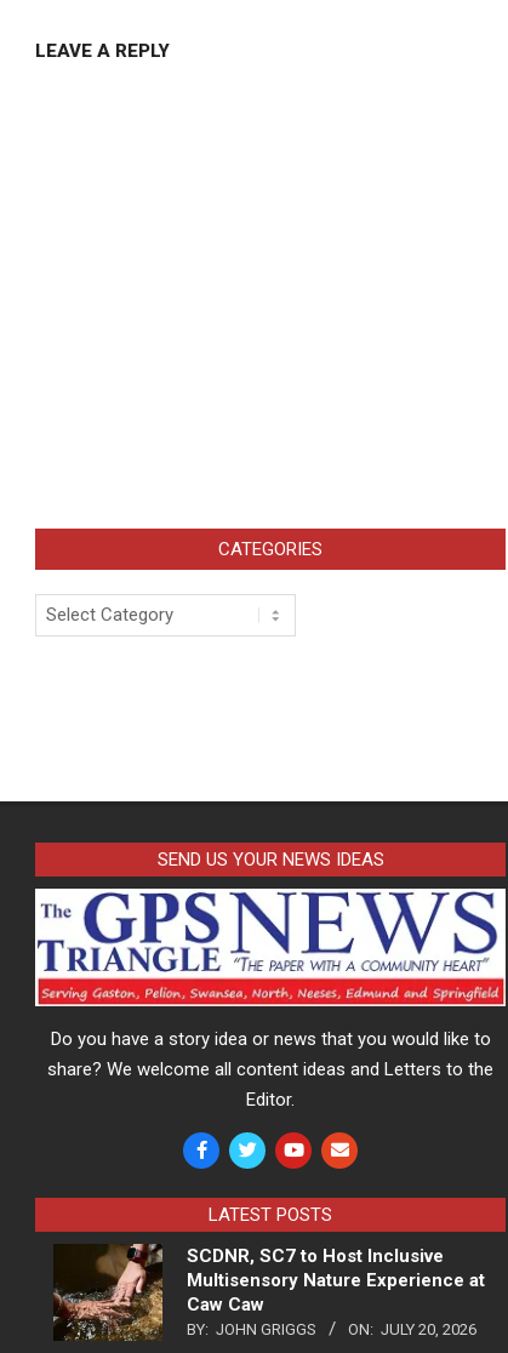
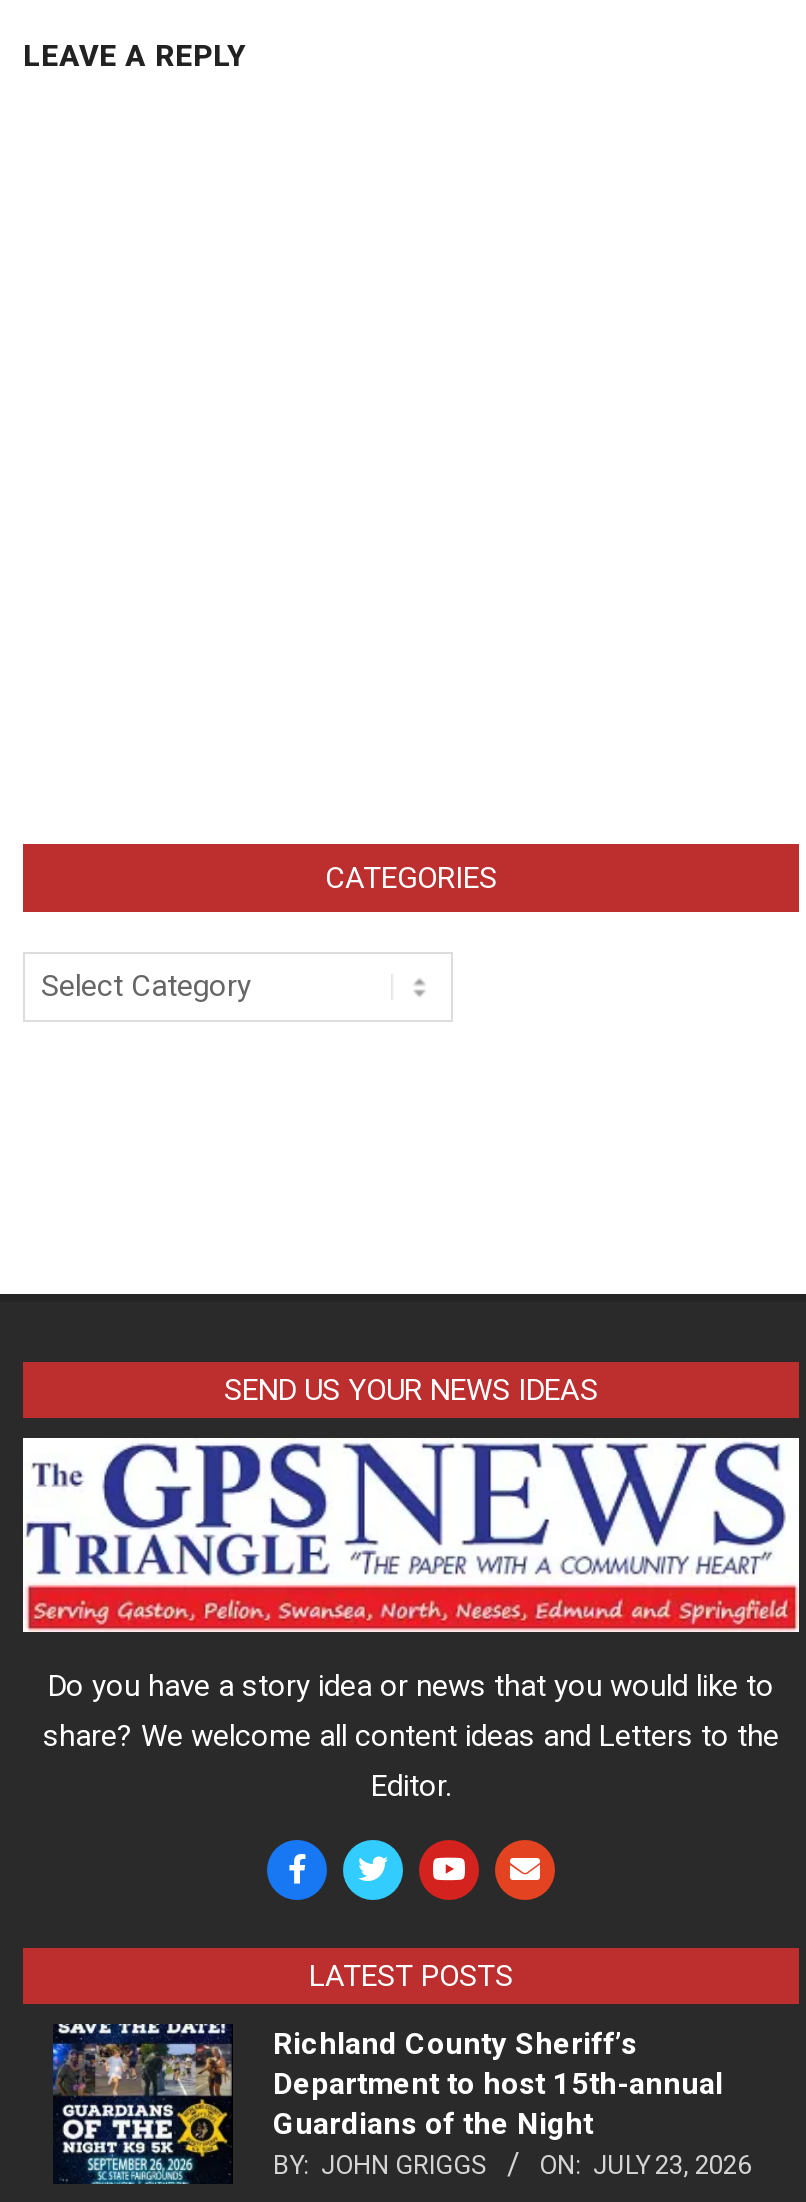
- [image]
- SCDNR, SC7 to Host Inclusive
- Multisensory Nature Experience at
- Caw Caw
+ [image]
+ Richland County Sheriff’s
+ Department to host 15th-annual
+ Guardians of the Night

- BY: JOHN GRIGGS ON: JULY 20, 2026
+ BY: JOHN GRIGGS ON: JULY 23, 2026
